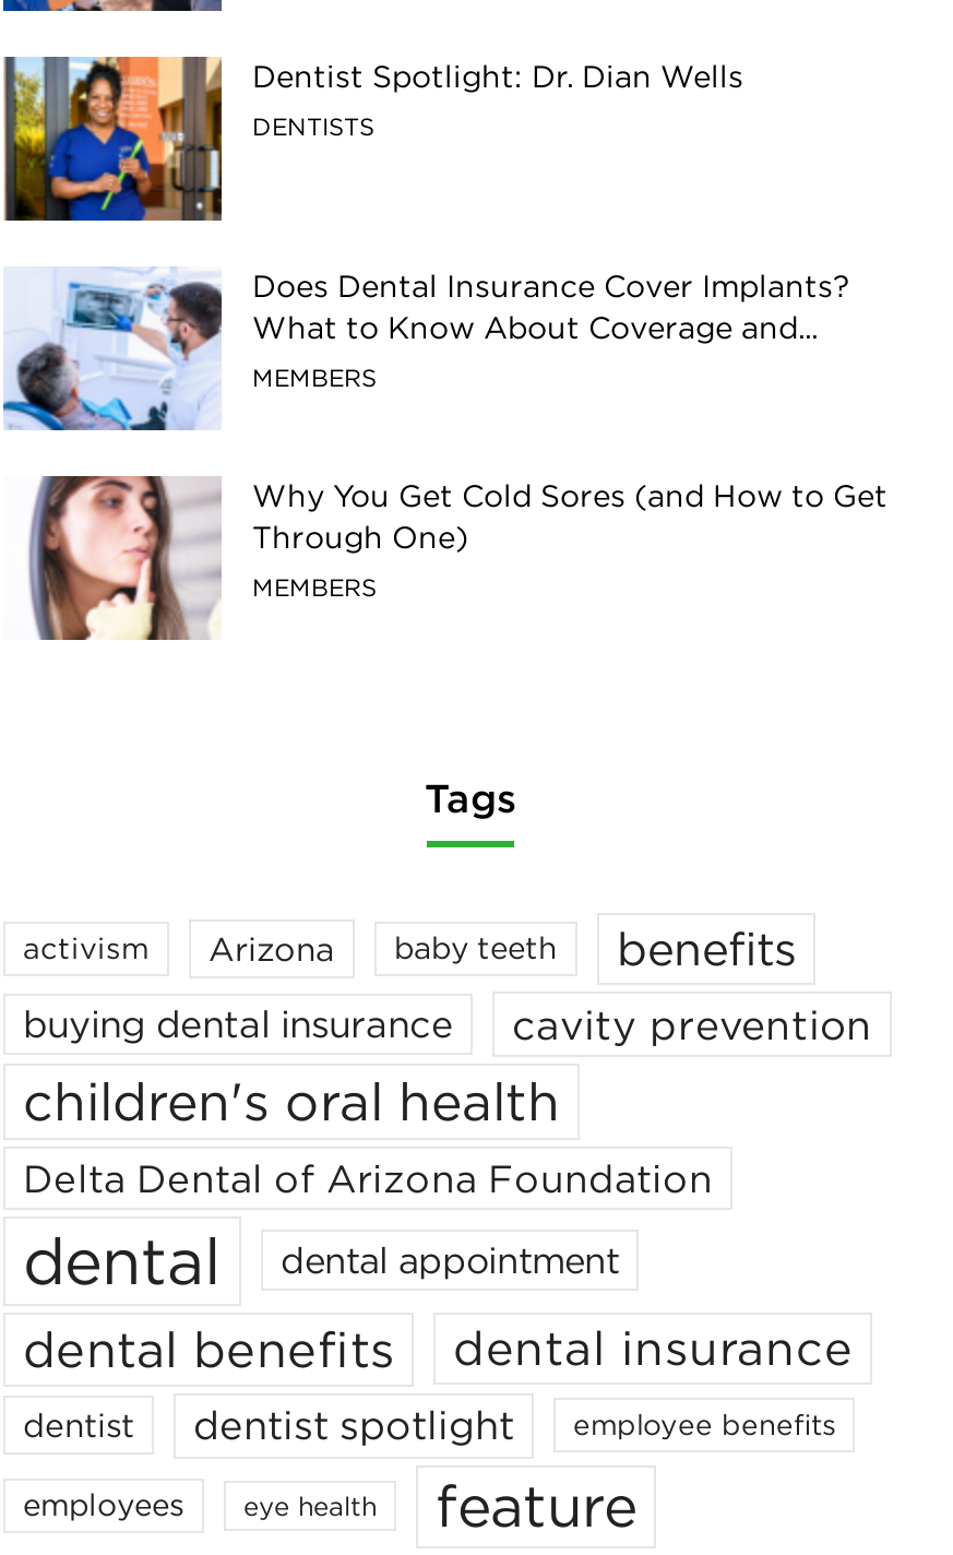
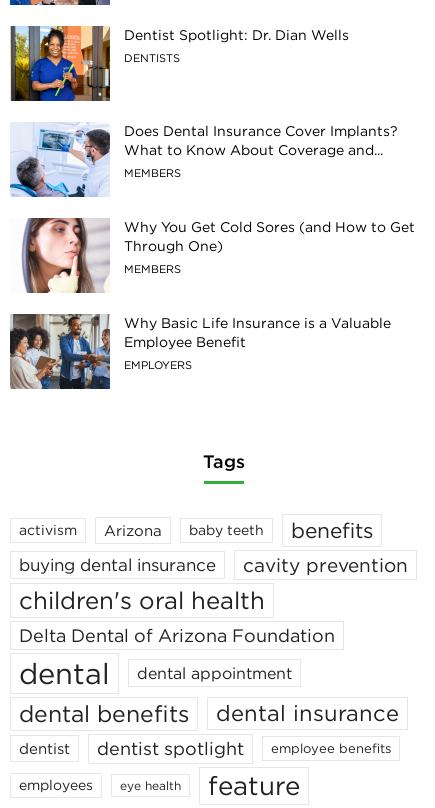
+ [image]
+ Why Basic Life Insurance is a Valuable
+ Employee Benefit
+ EMPLOYERS
